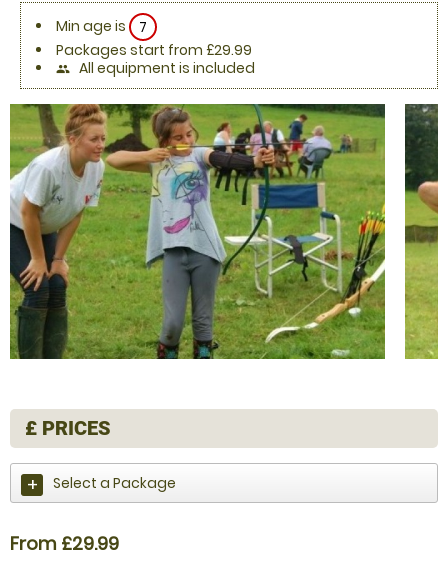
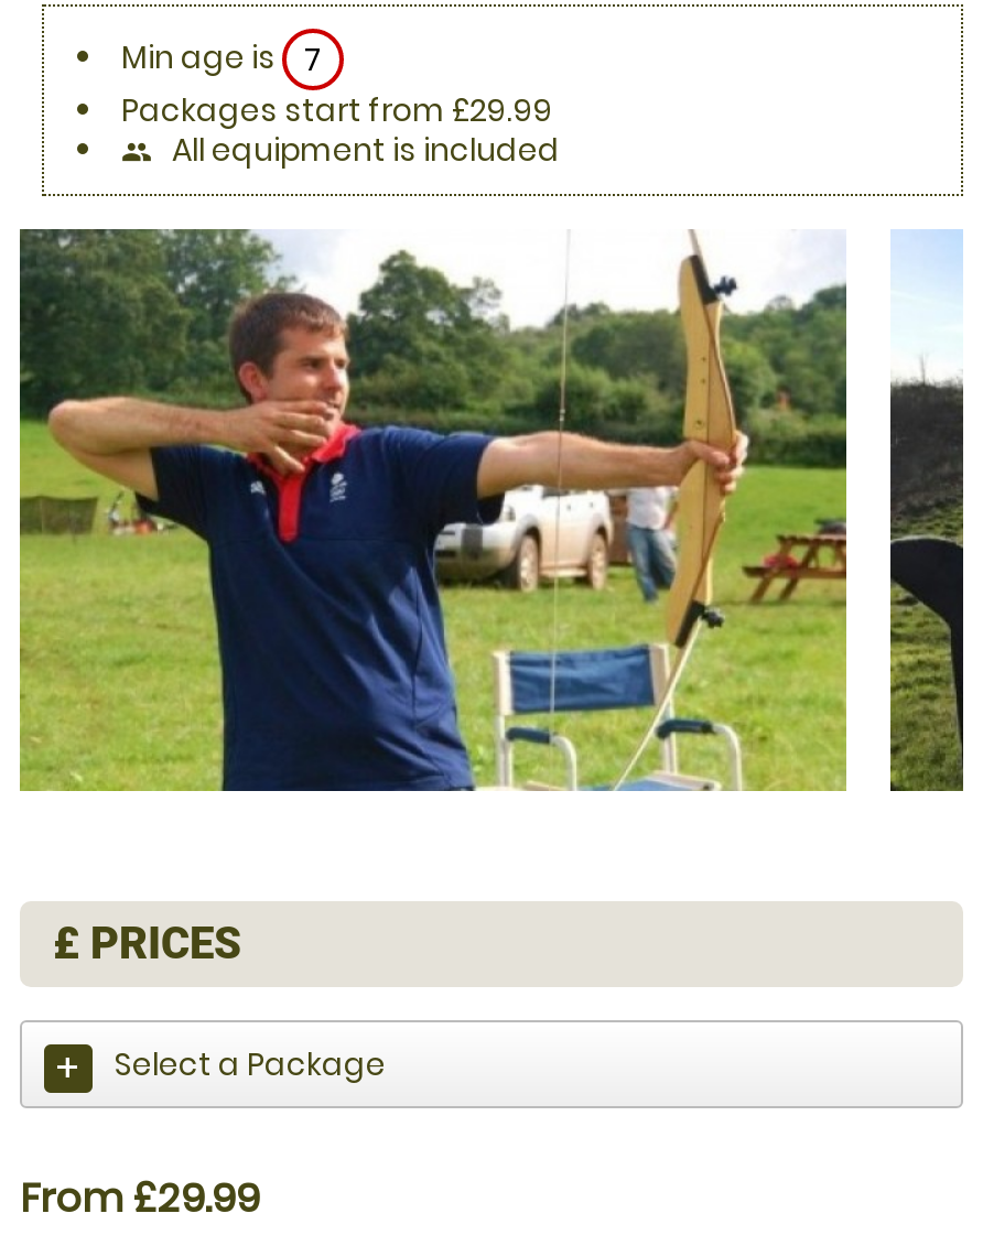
- [image]
+ [image]

- [image]
+ [image]
